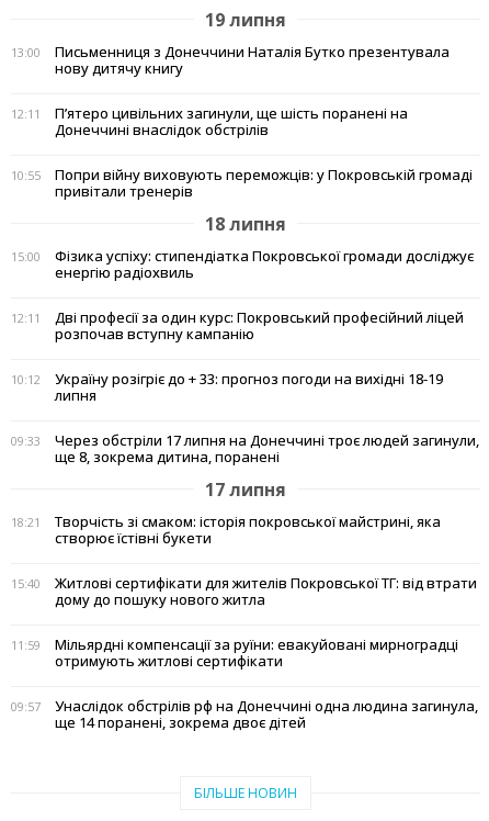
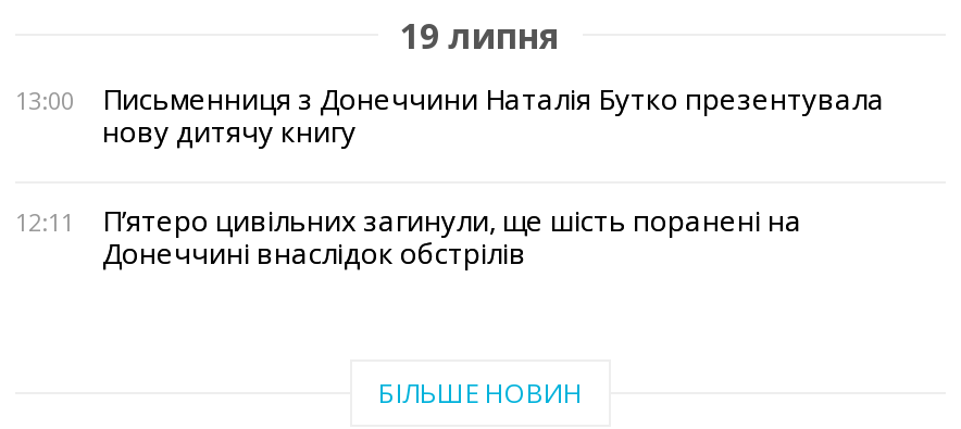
- 10:55
- Попри війну виховують переможців: у Покровській громаді
- привітали тренерів
- 18 липня
- 15:00
- Фізика успіху: стипендіатка Покровської громади досліджує
- енергію радіохвиль
- 12:11
- Дві професії за один курс: Покровський професійний ліцей
- розпочав вступну кампанію
- 10:12
- Україну розігріє до + 33: прогноз погоди на вихідні 18-19
- липня
- 09:33
- Через обстріли 17 липня на Донеччині троє людей загинули,
- ще 8, зокрема дитина, поранені
- 17 липня
- 18:21
- Творчість зі смаком: історія покровської майстрині, яка
- створює їстівні букети
- 15:40
- Житлові сертифікати для жителів Покровської ТГ: від втрати
- дому до пошуку нового житла
- 11:59
- Мільярдні компенсації за руїни: евакуйовані мирноградці
- отримують житлові сертифікати
- 09:57
- Унаслідок обстрілів рф на Донеччині одна людина загинула,
- ще 14 поранені, зокрема двоє дітей
